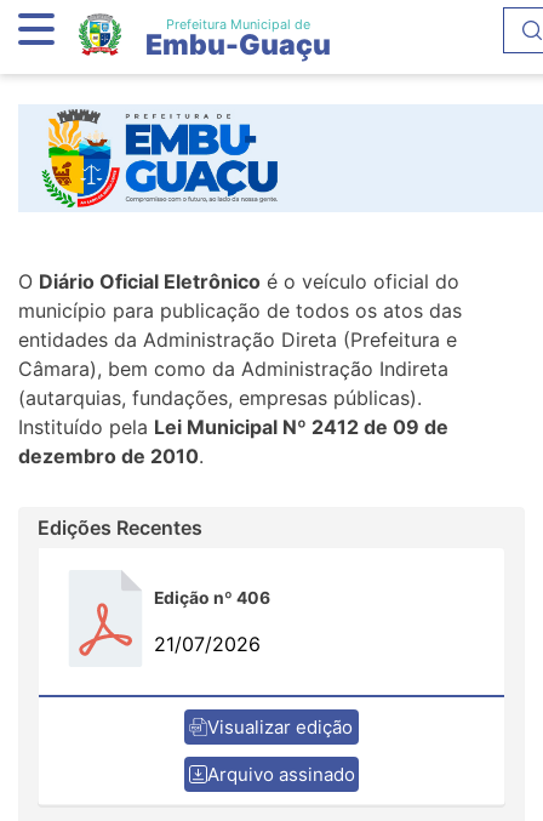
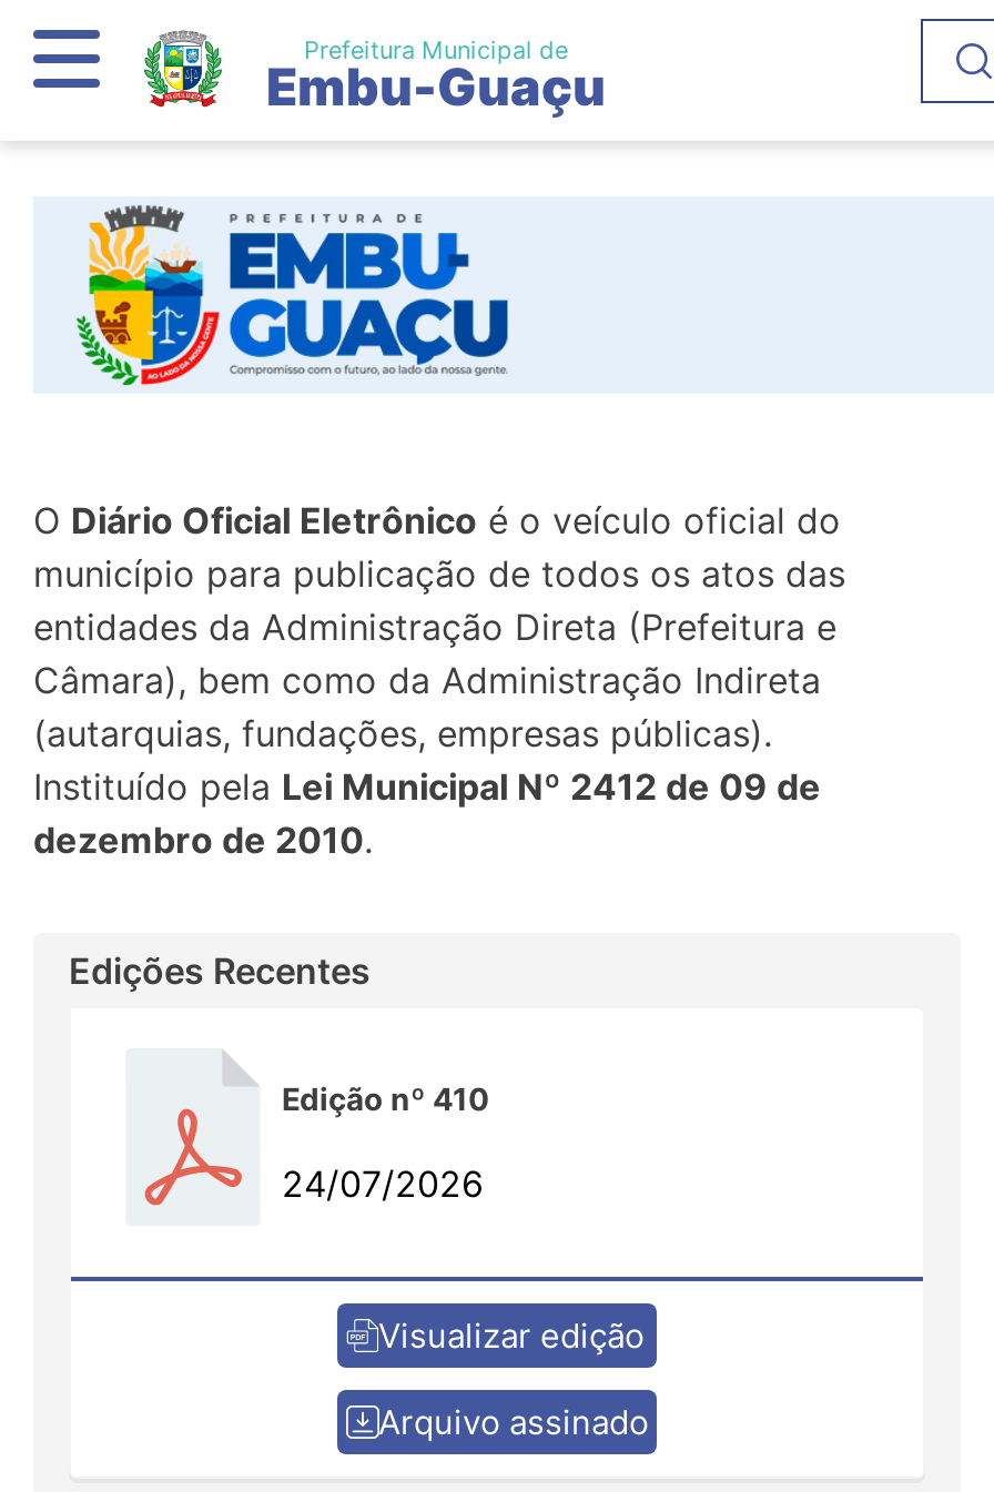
- Edição nº 406
+ Edição nº 410

- 21/07/2026
+ 24/07/2026
